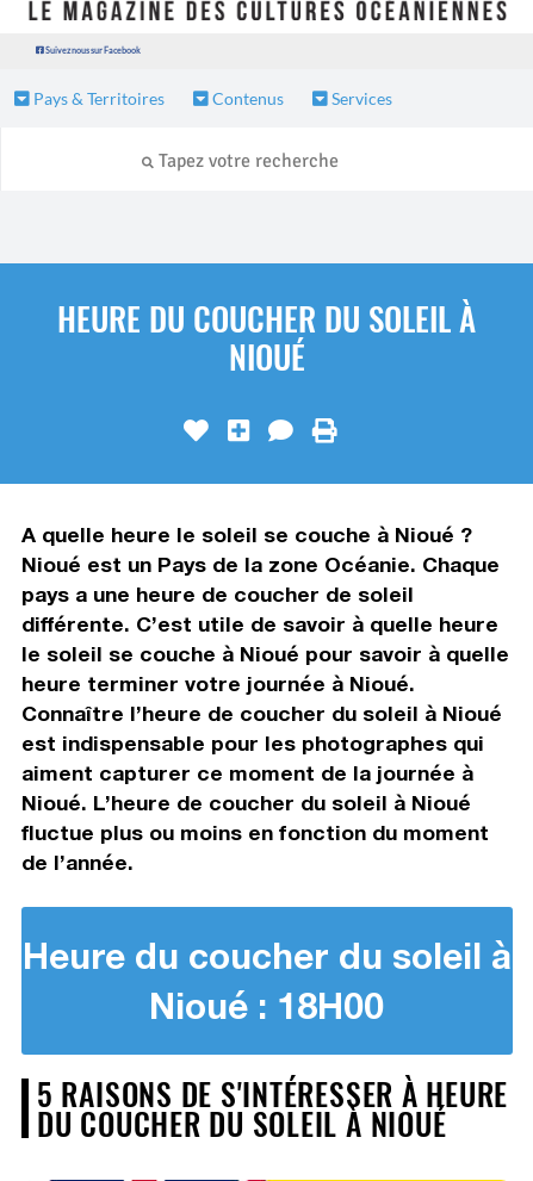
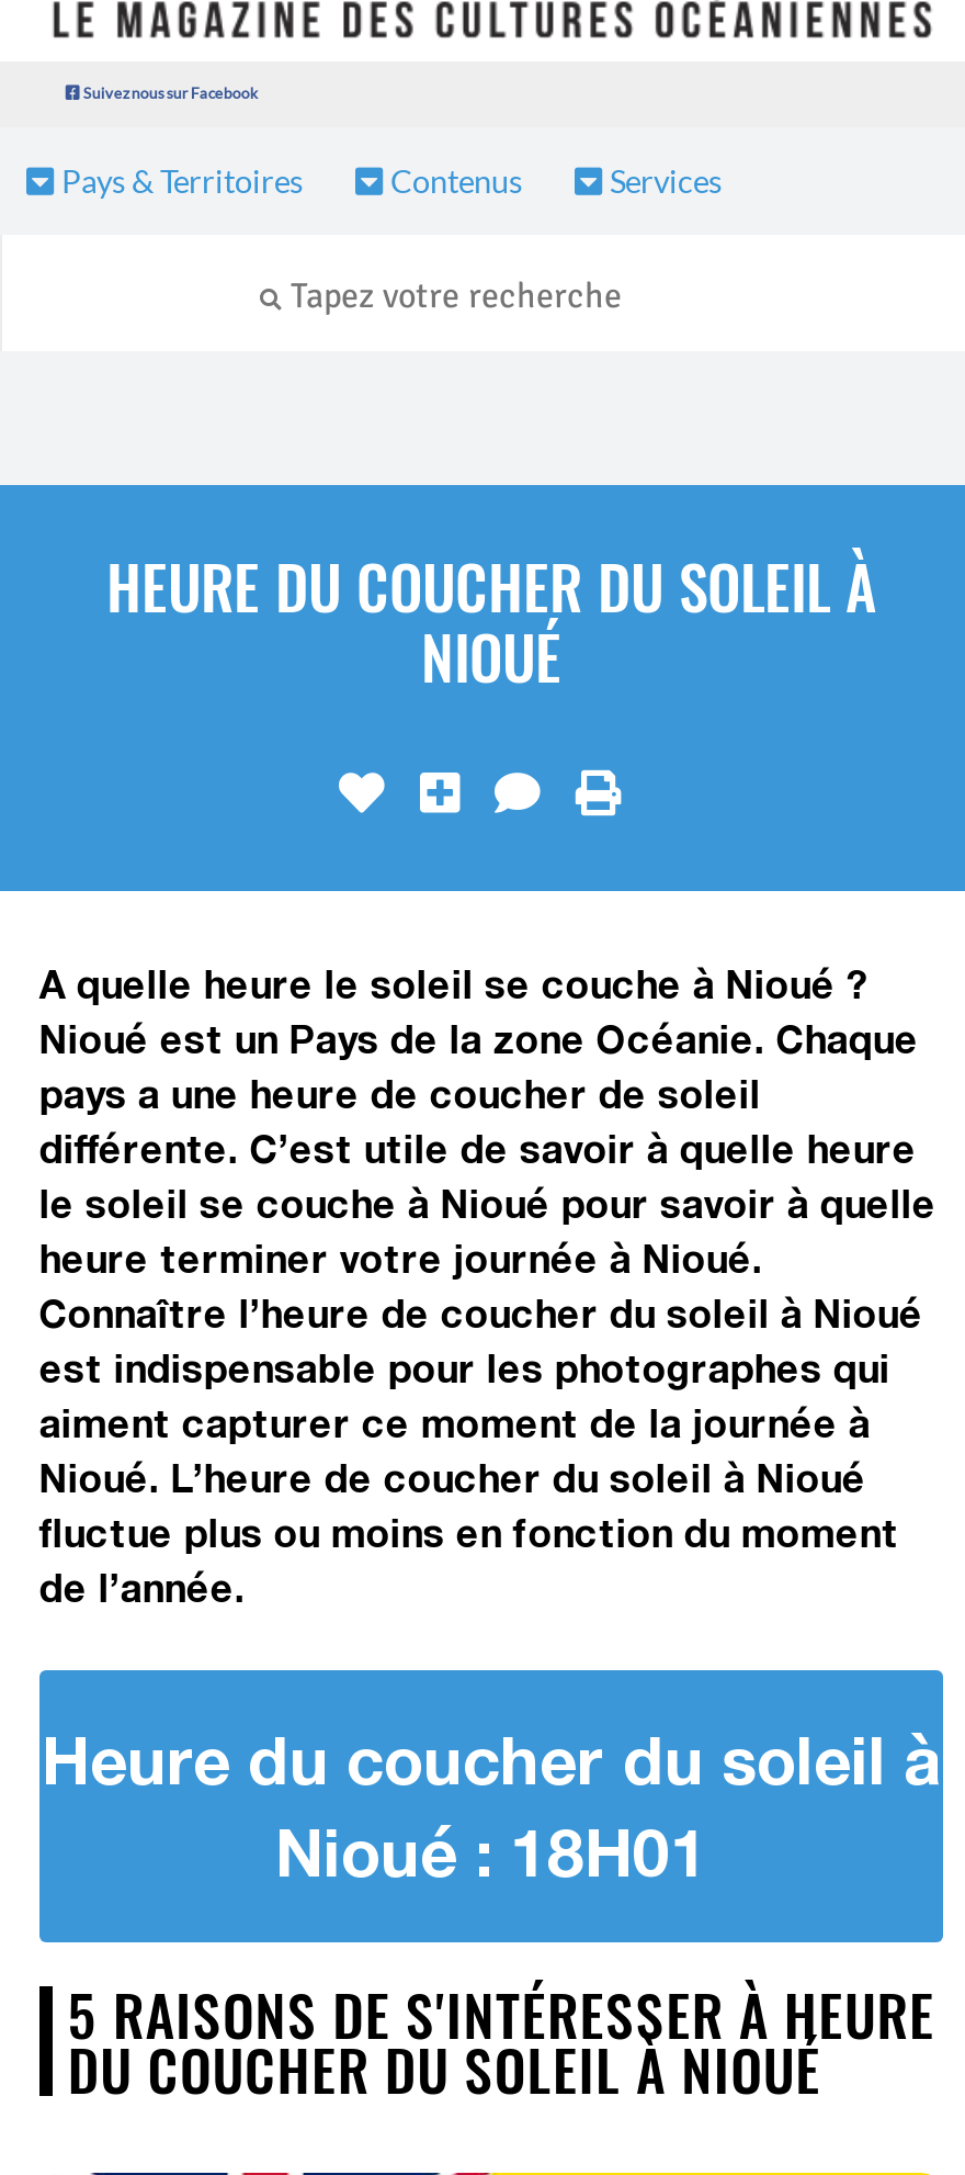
- Nioué : 18H00
+ Nioué : 18H01
